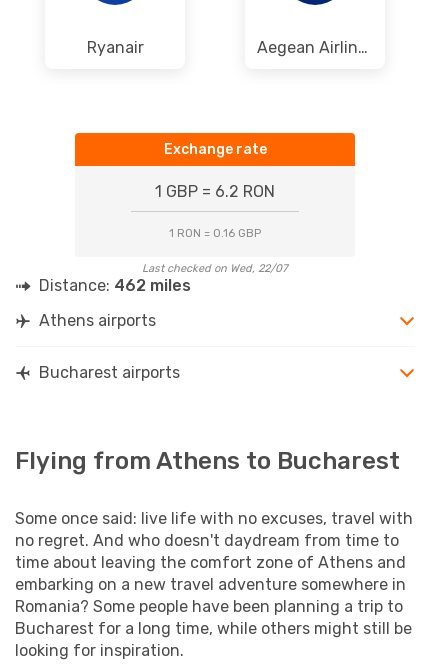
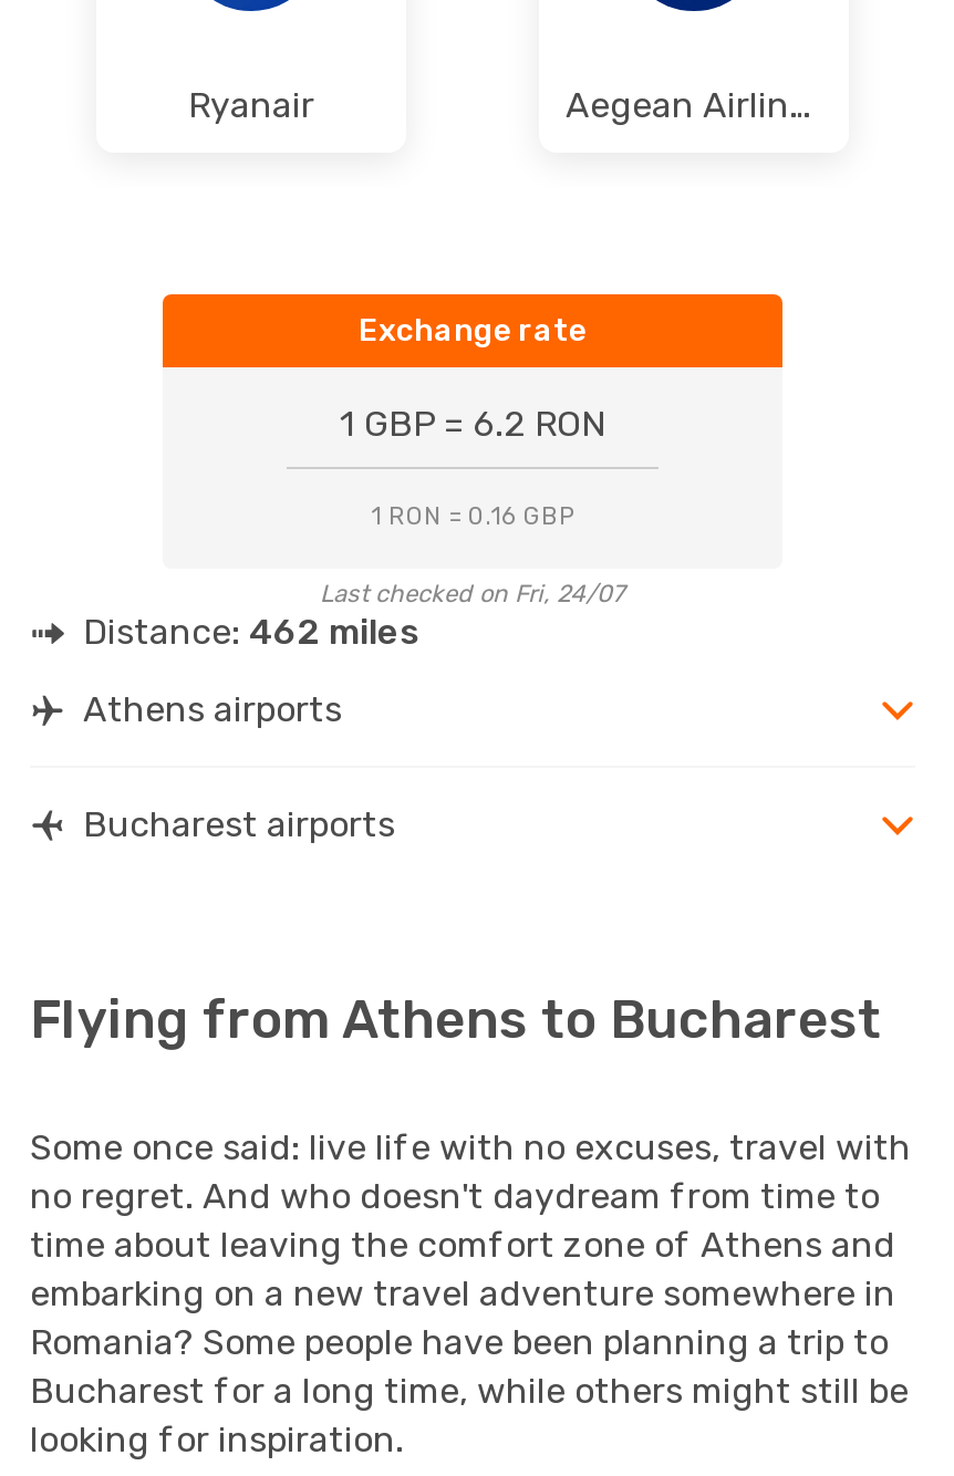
- Last checked on Wed, 22/07
+ Last checked on Fri, 24/07
